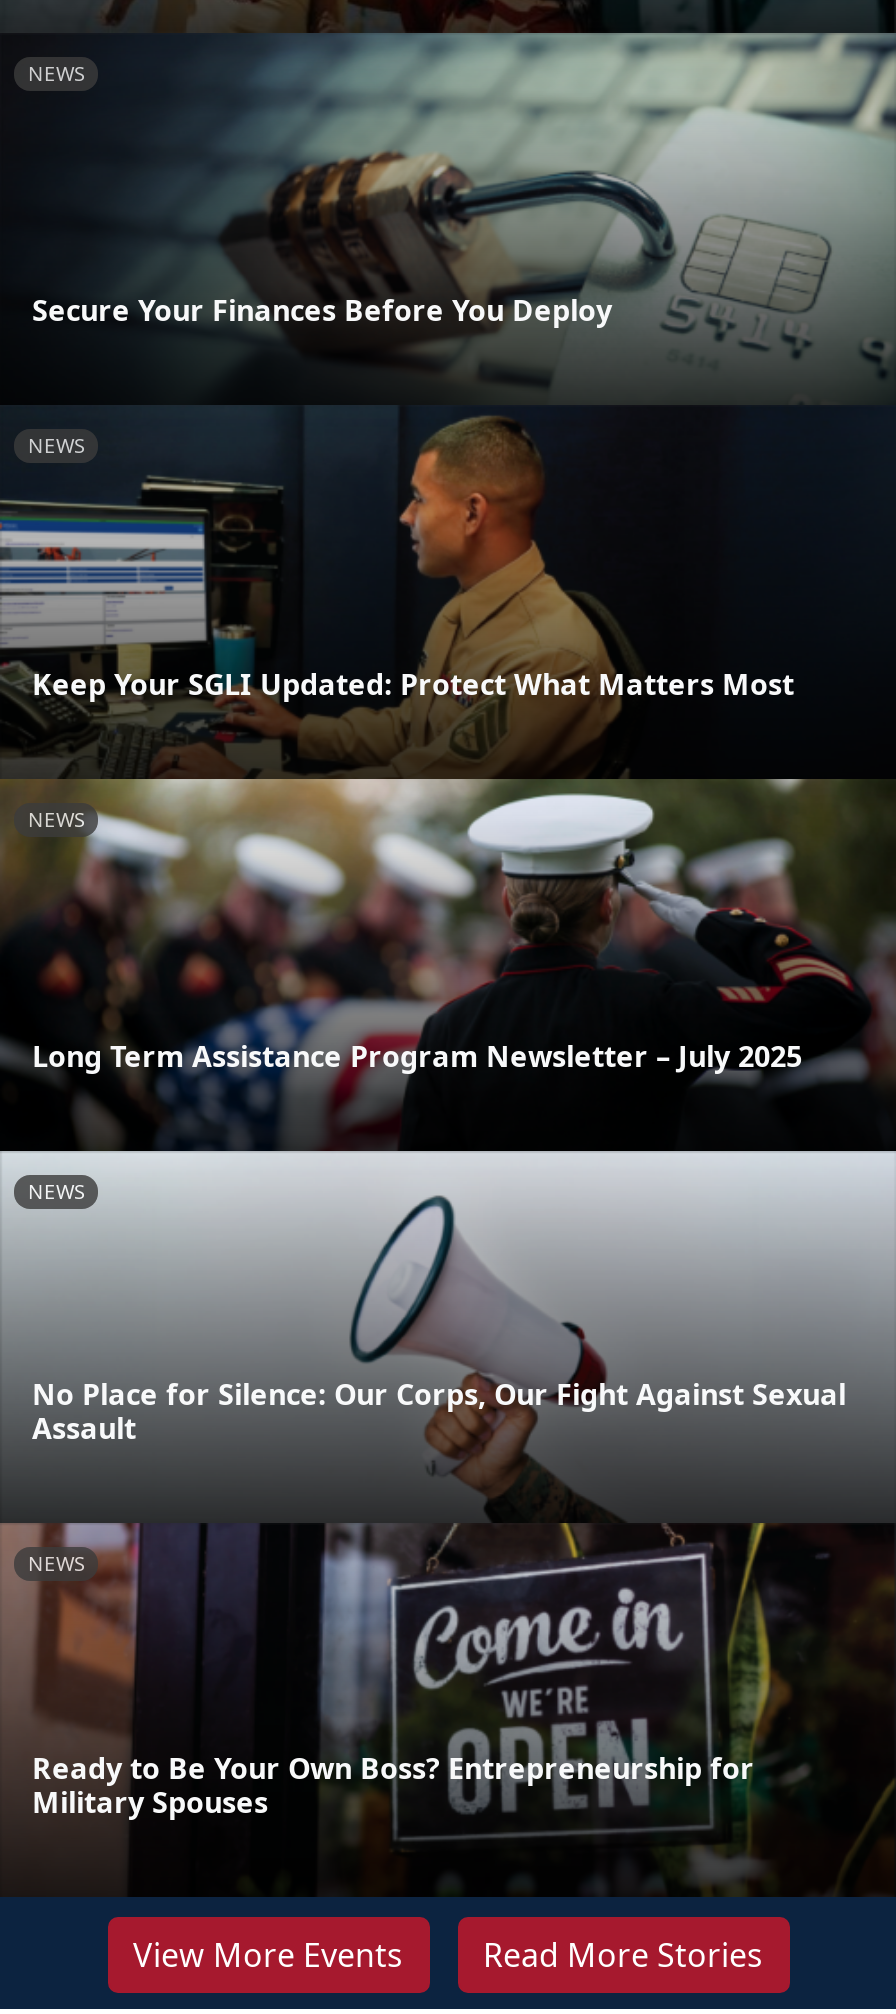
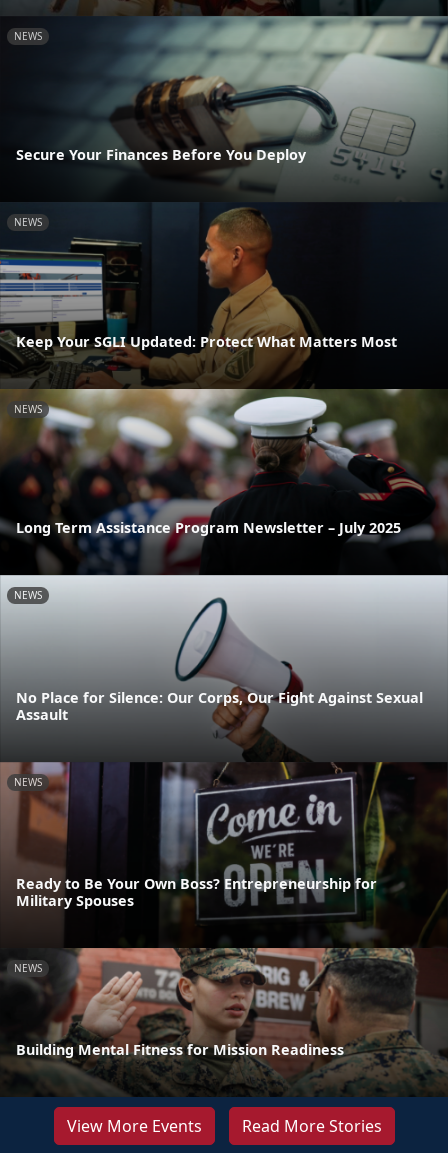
+ [image]
+ NEWS

+ Building Mental Fitness for Mission Readiness
